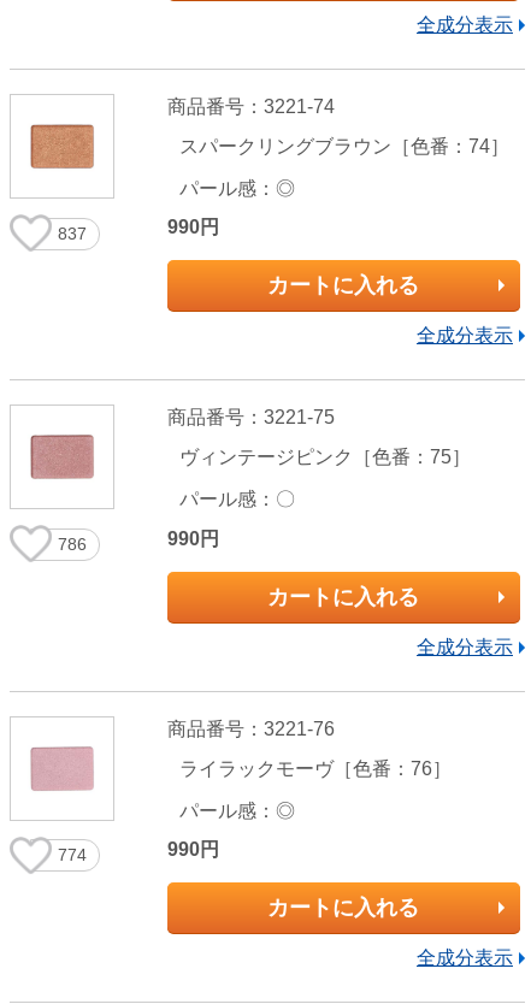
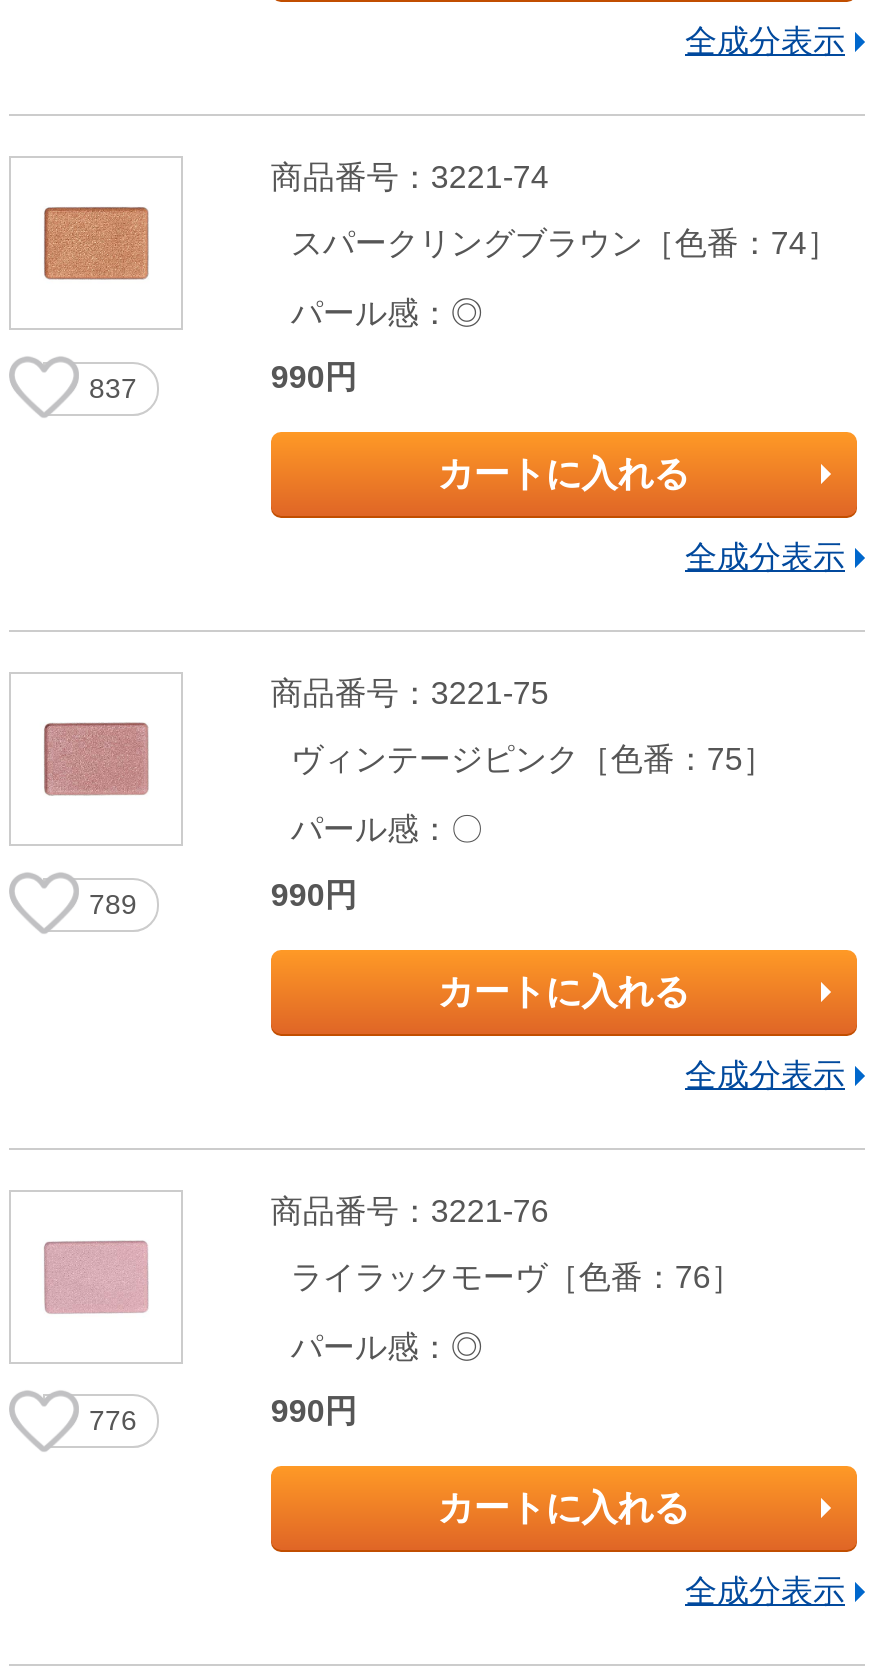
- 786
+ 789

- 774
+ 776
